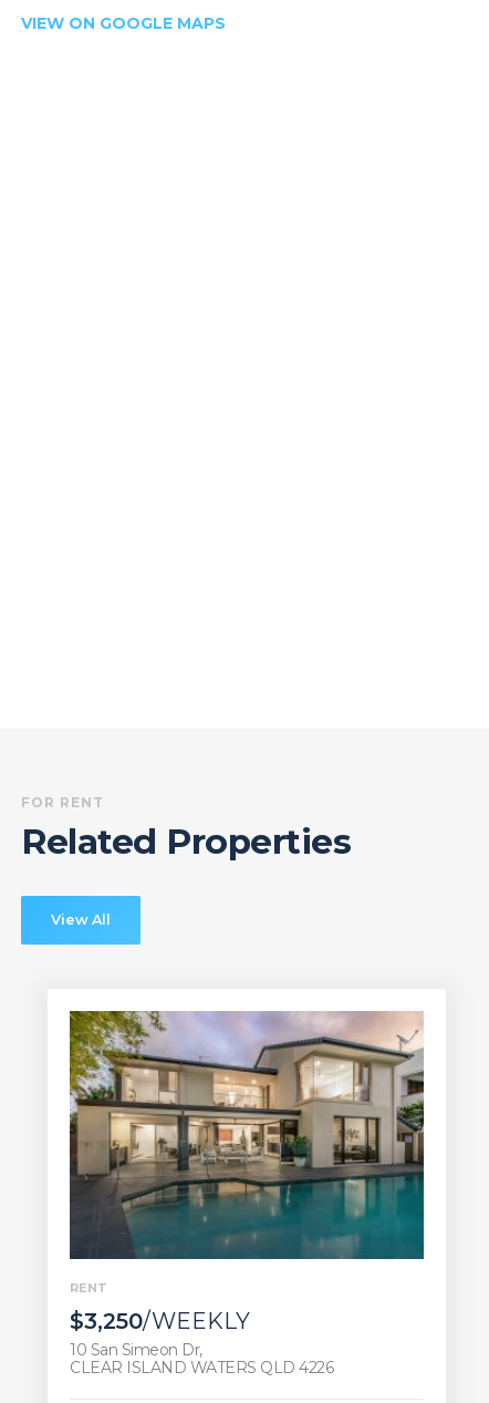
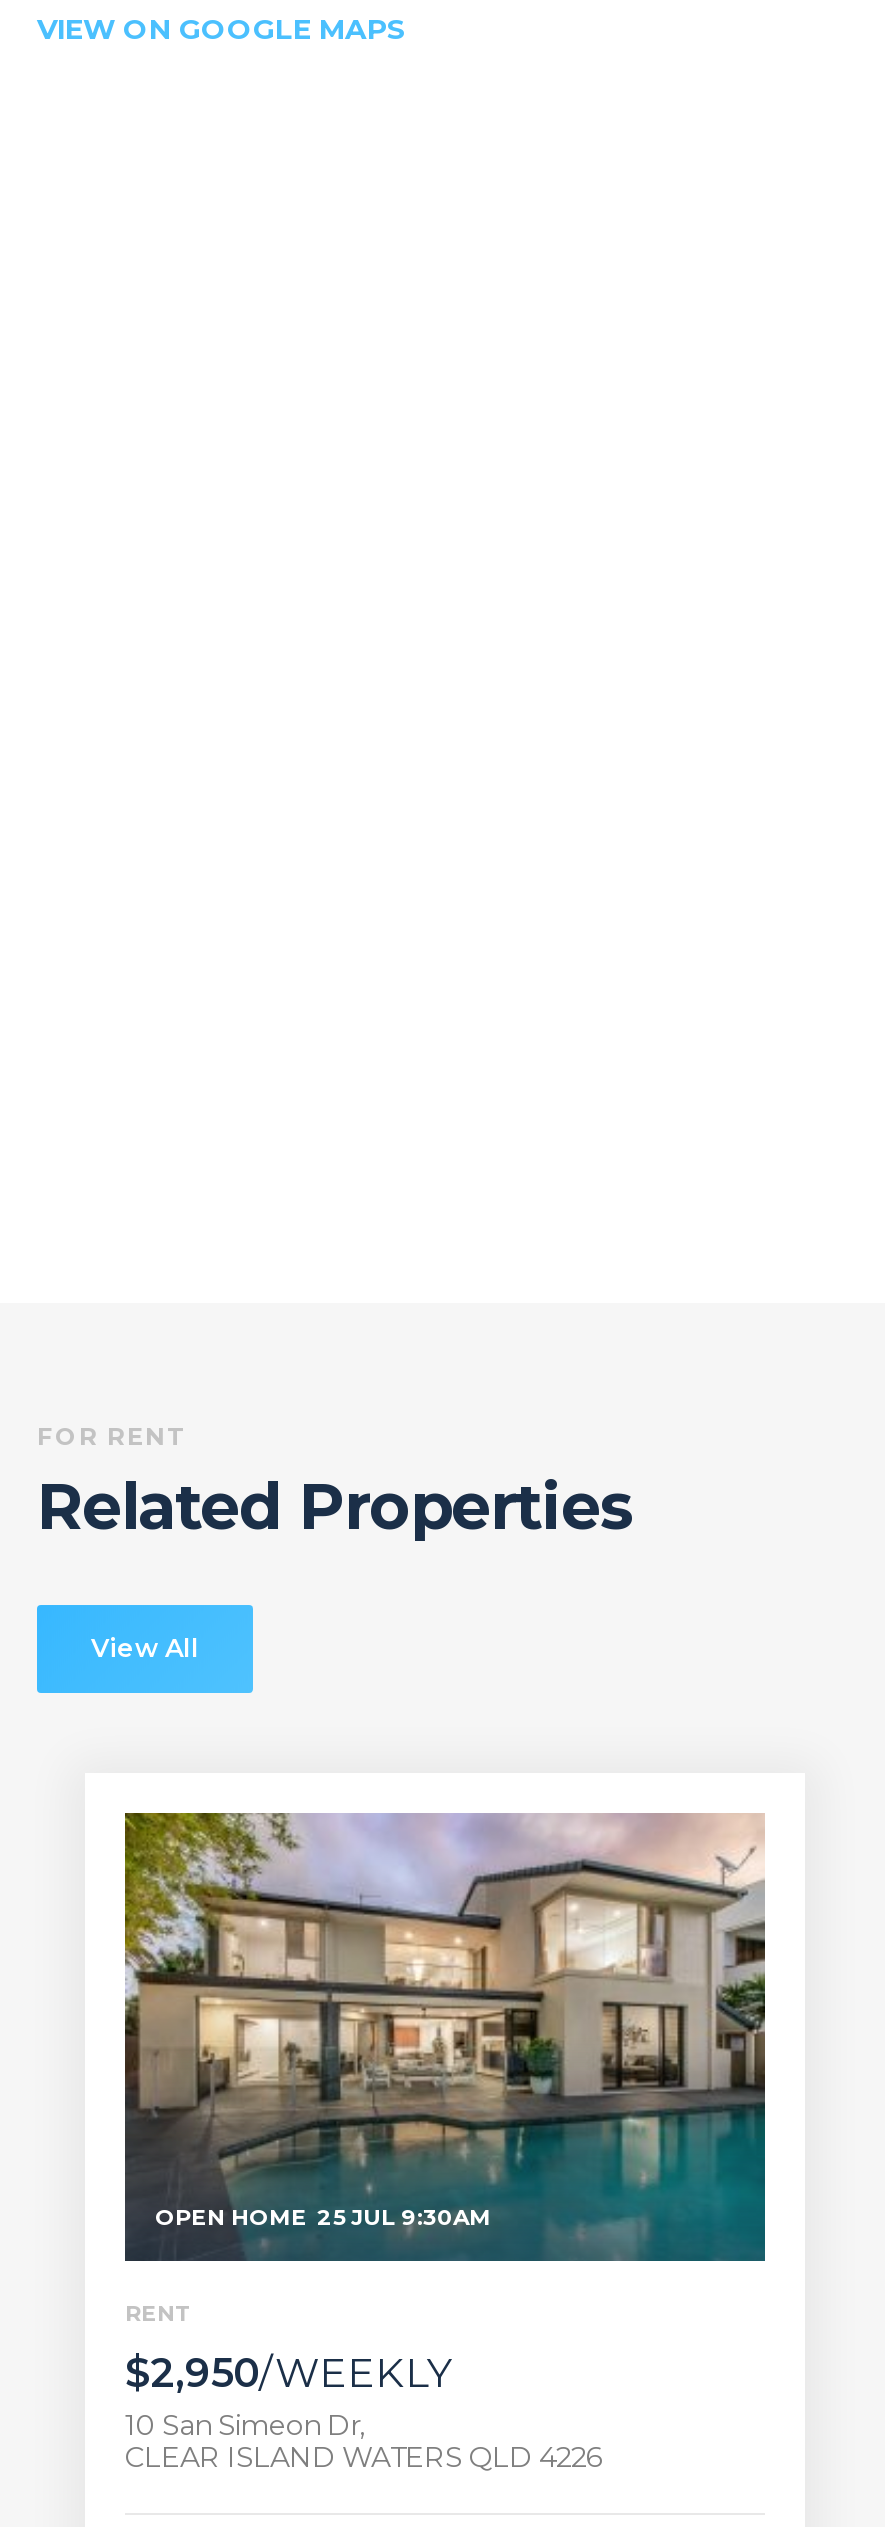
+ OPEN HOME 25 JUL 9:30AM

- $3,250/WEEKLY
+ $2,950/WEEKLY
